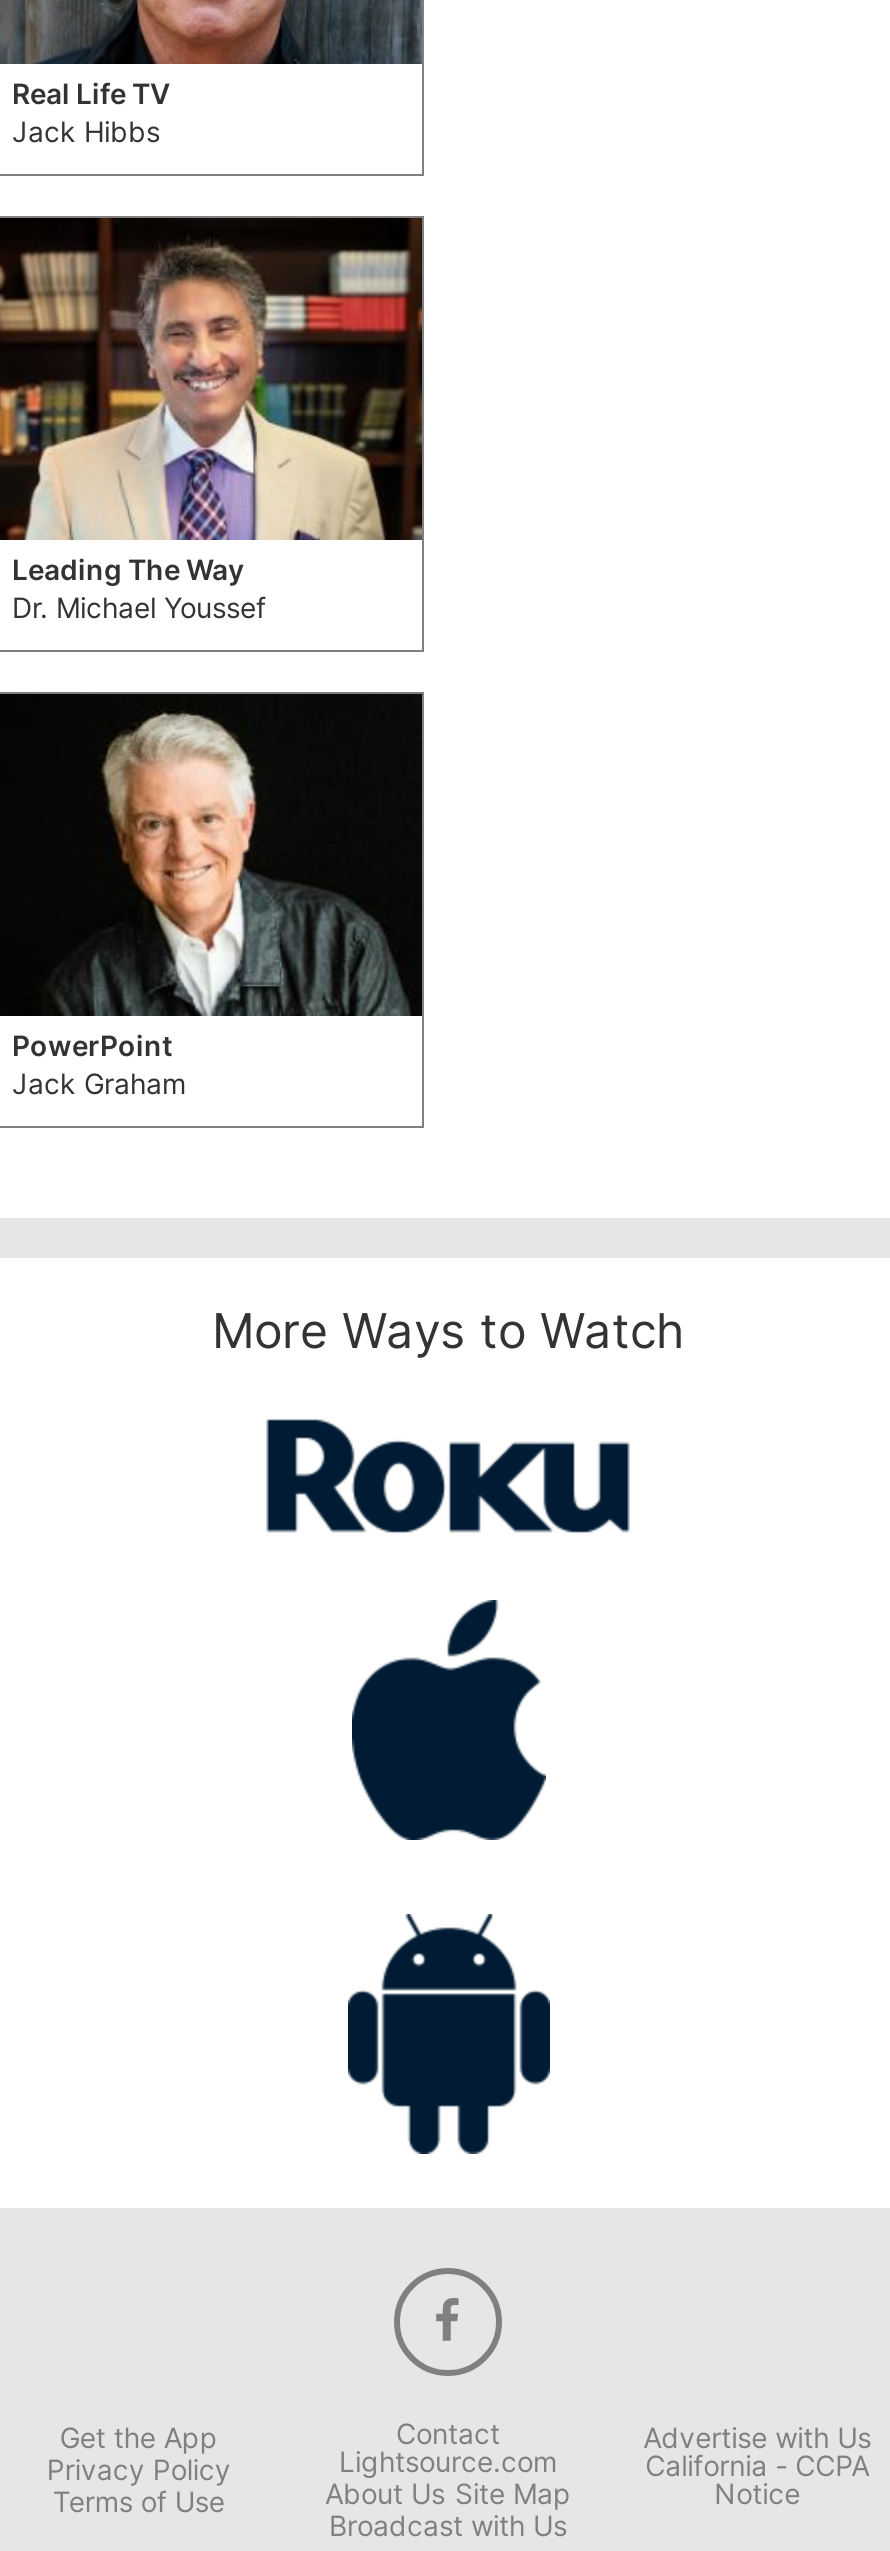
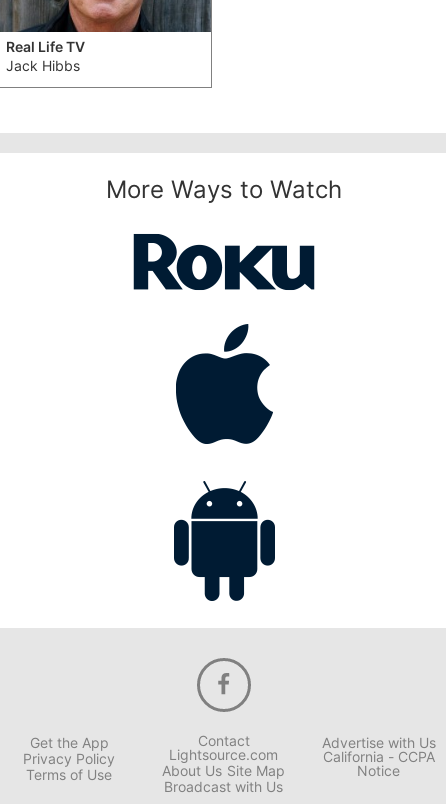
- [image]
- Leading The Way
- Dr. Michael Youssef

- [image]
- PowerPoint
- Jack Graham
